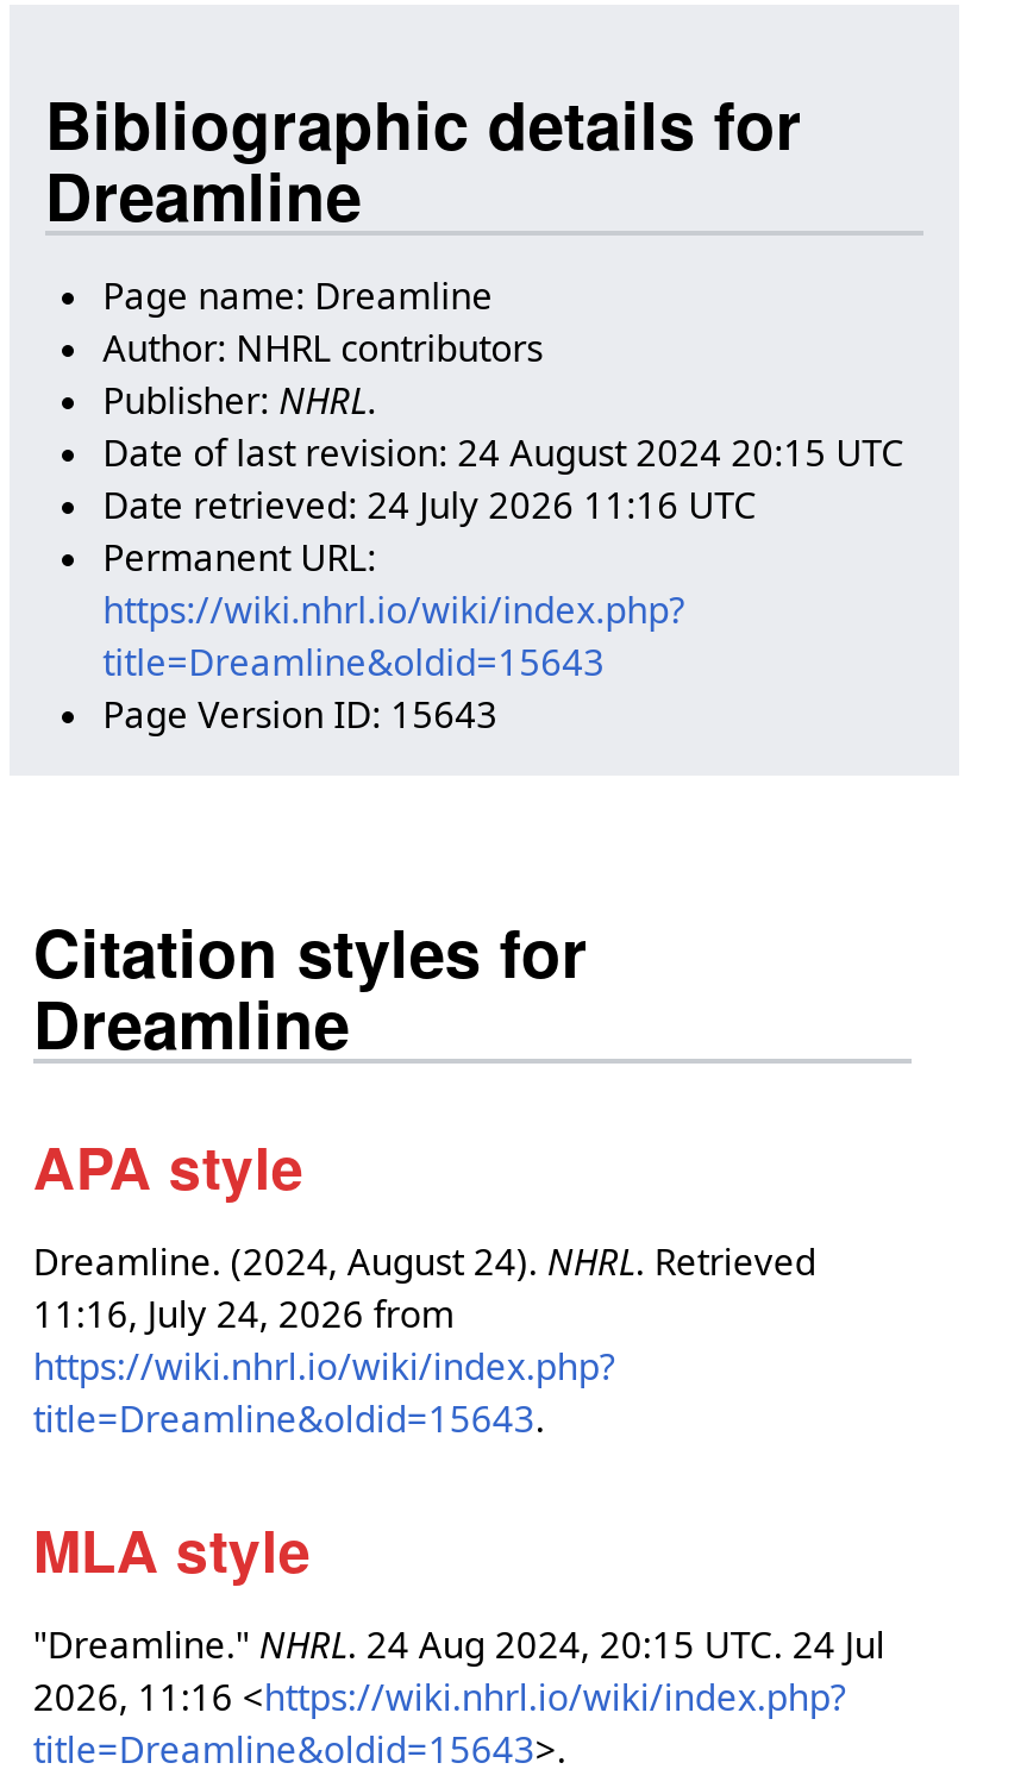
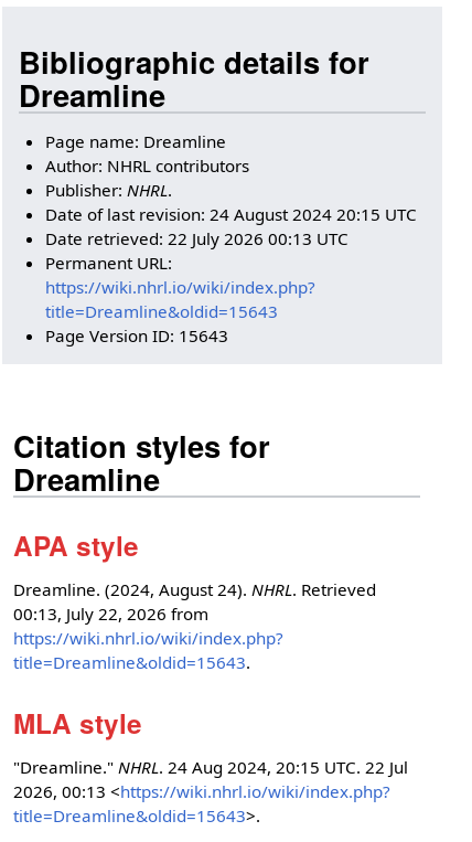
- Date retrieved: 24 July 2026 11:16 UTC
+ Date retrieved: 22 July 2026 00:13 UTC

- 11:16, July 24, 2026 from
+ 00:13, July 22, 2026 from

- "Dreamline." NHRL. 24 Aug 2024, 20:15 UTC. 24 Jul
+ "Dreamline." NHRL. 24 Aug 2024, 20:15 UTC. 22 Jul

- 2026, 11:16 <https://wiki.nhrl.io/wiki/index.php?
+ 2026, 00:13 <https://wiki.nhrl.io/wiki/index.php?
